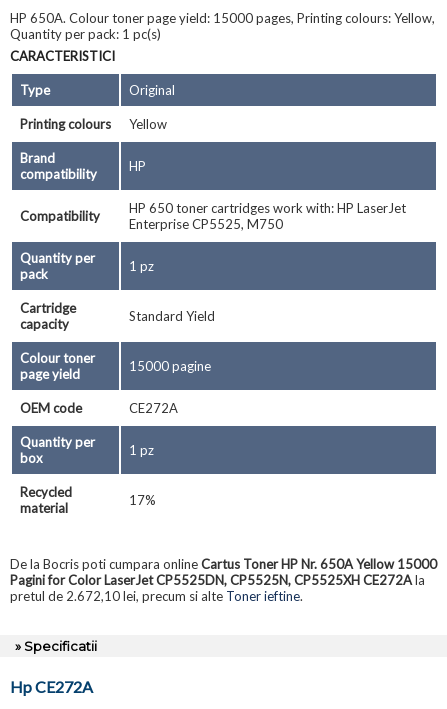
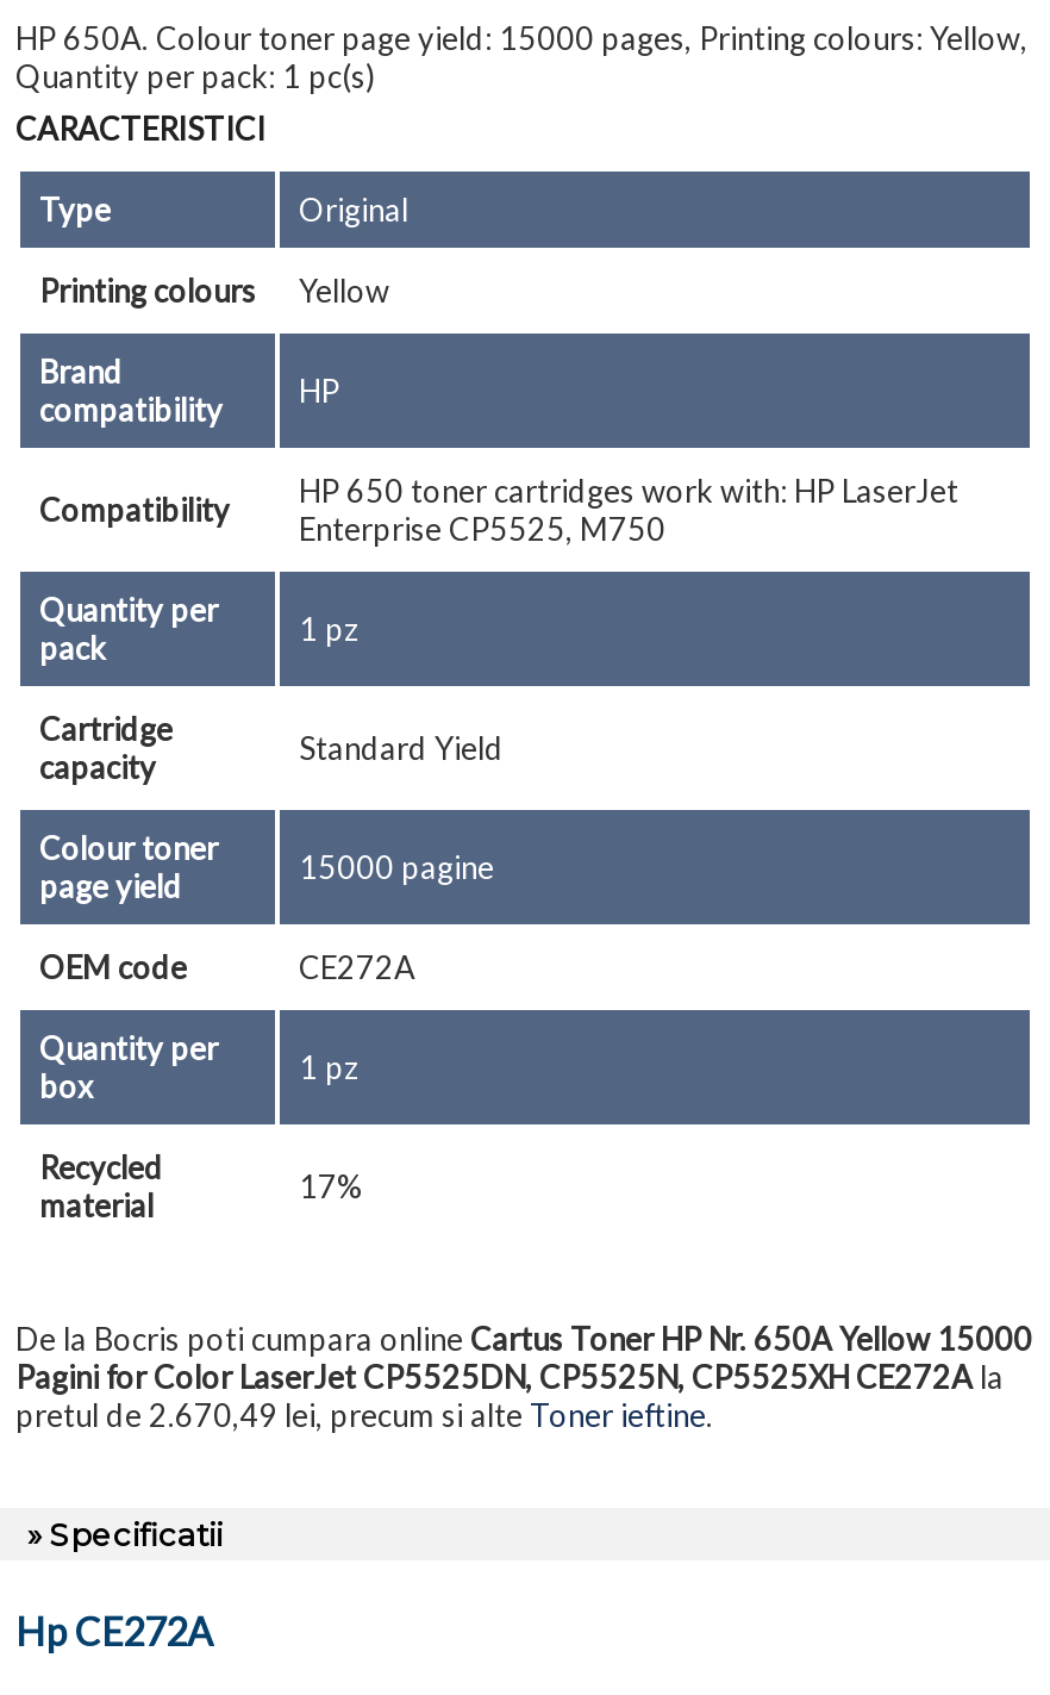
- pretul de 2.672,10 lei, precum si alte Toner ieftine.
+ pretul de 2.670,49 lei, precum si alte Toner ieftine.
